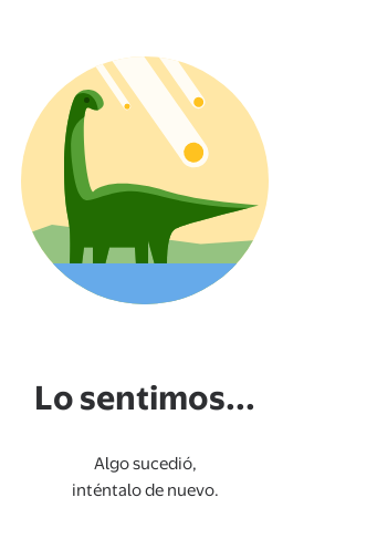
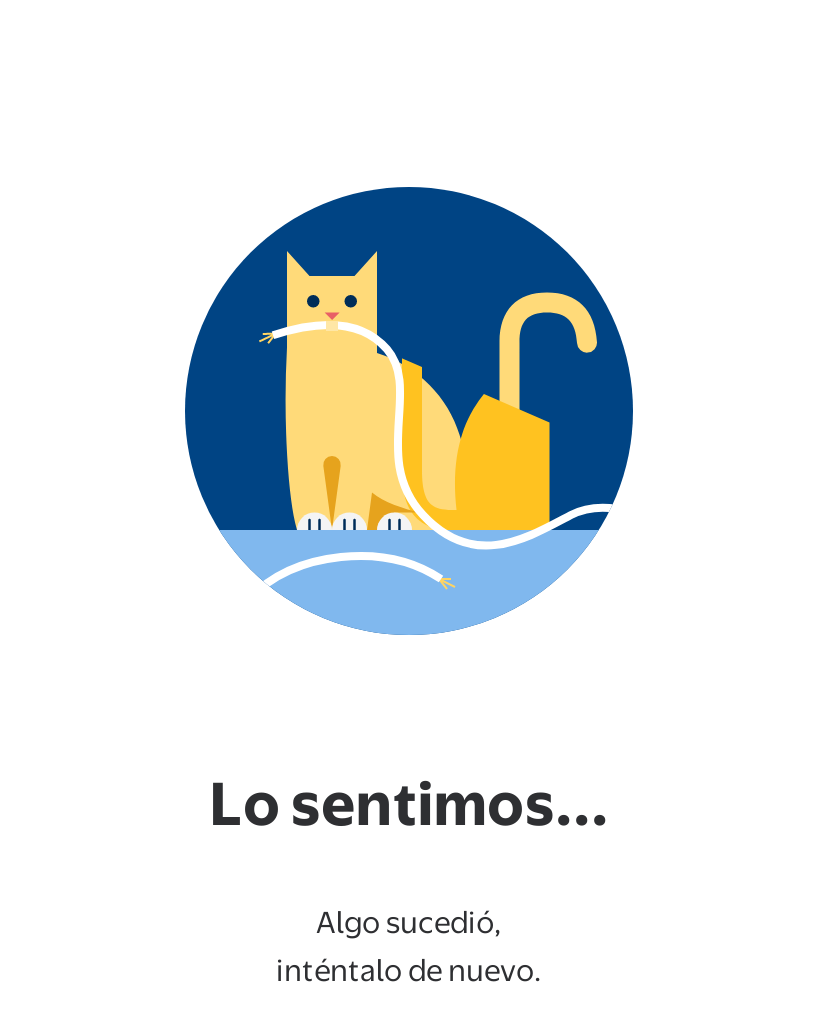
- [image]
+ [image]
